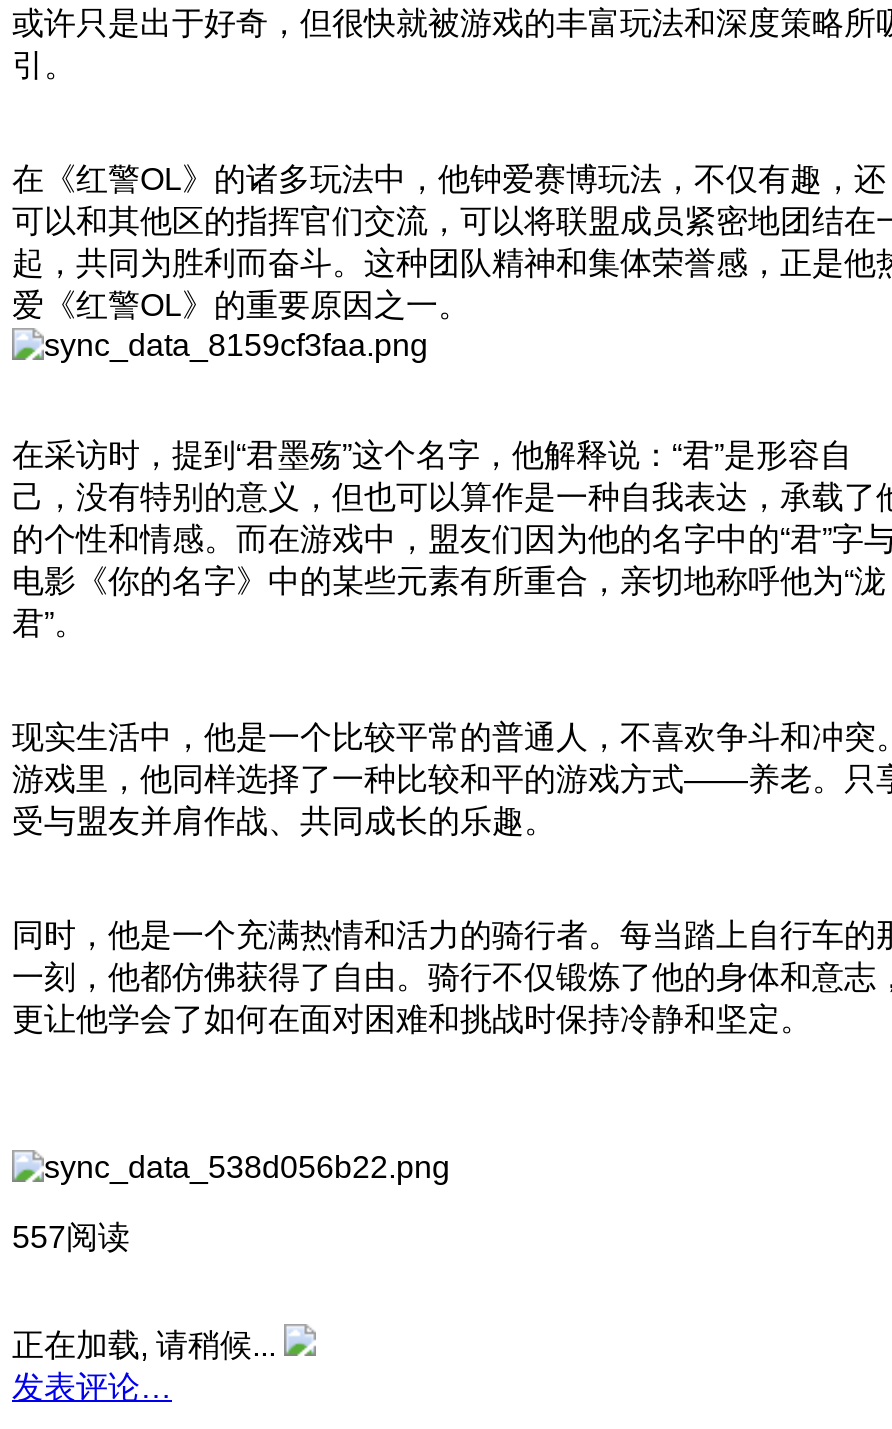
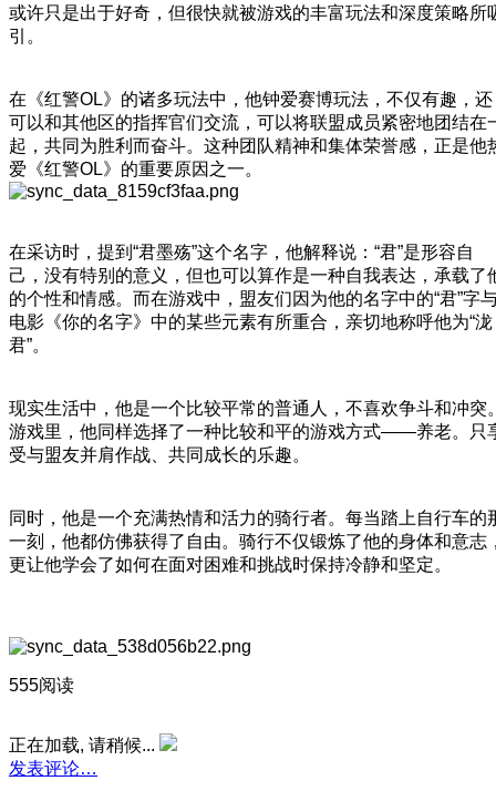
- 557阅读
+ 555阅读
